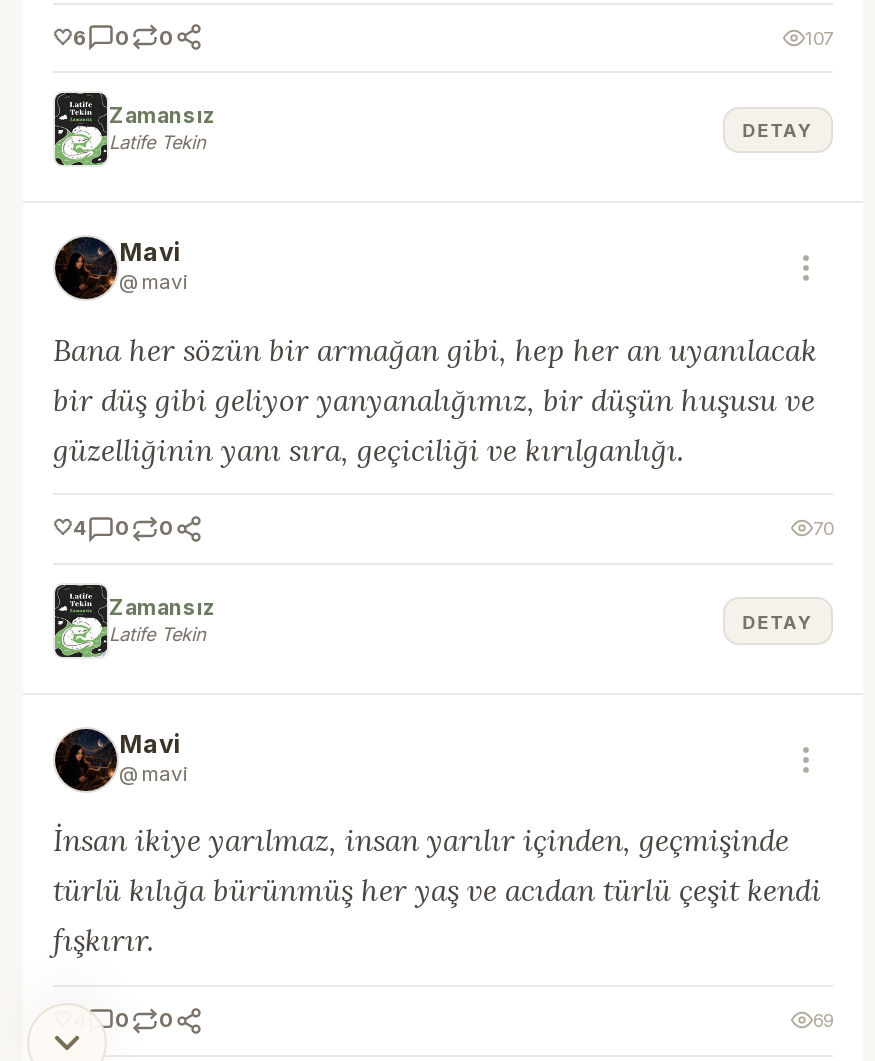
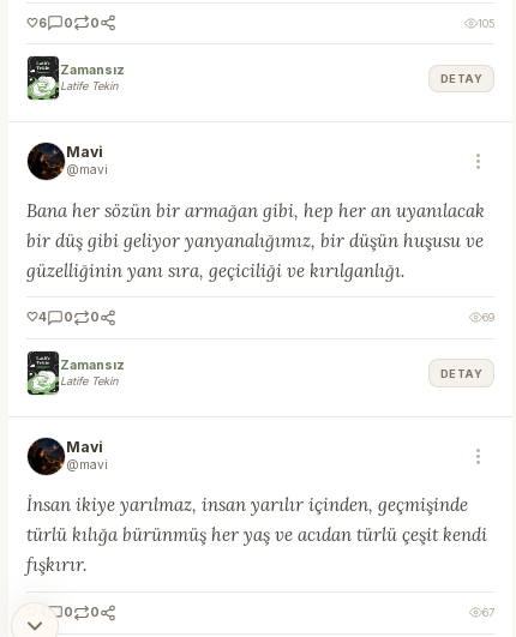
- 107
+ 105

- 70
+ 69

- 69
+ 67
